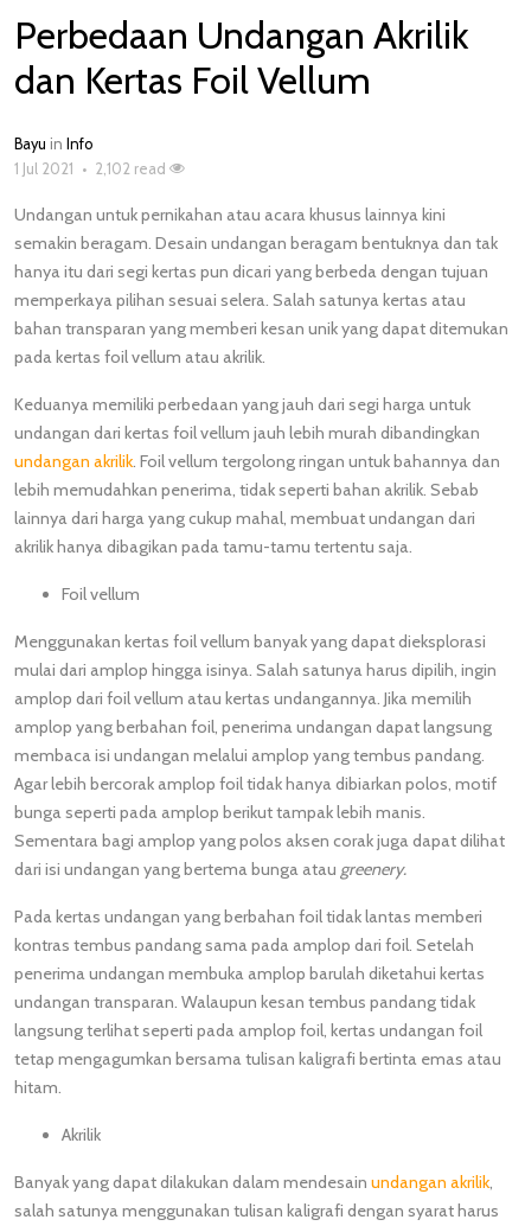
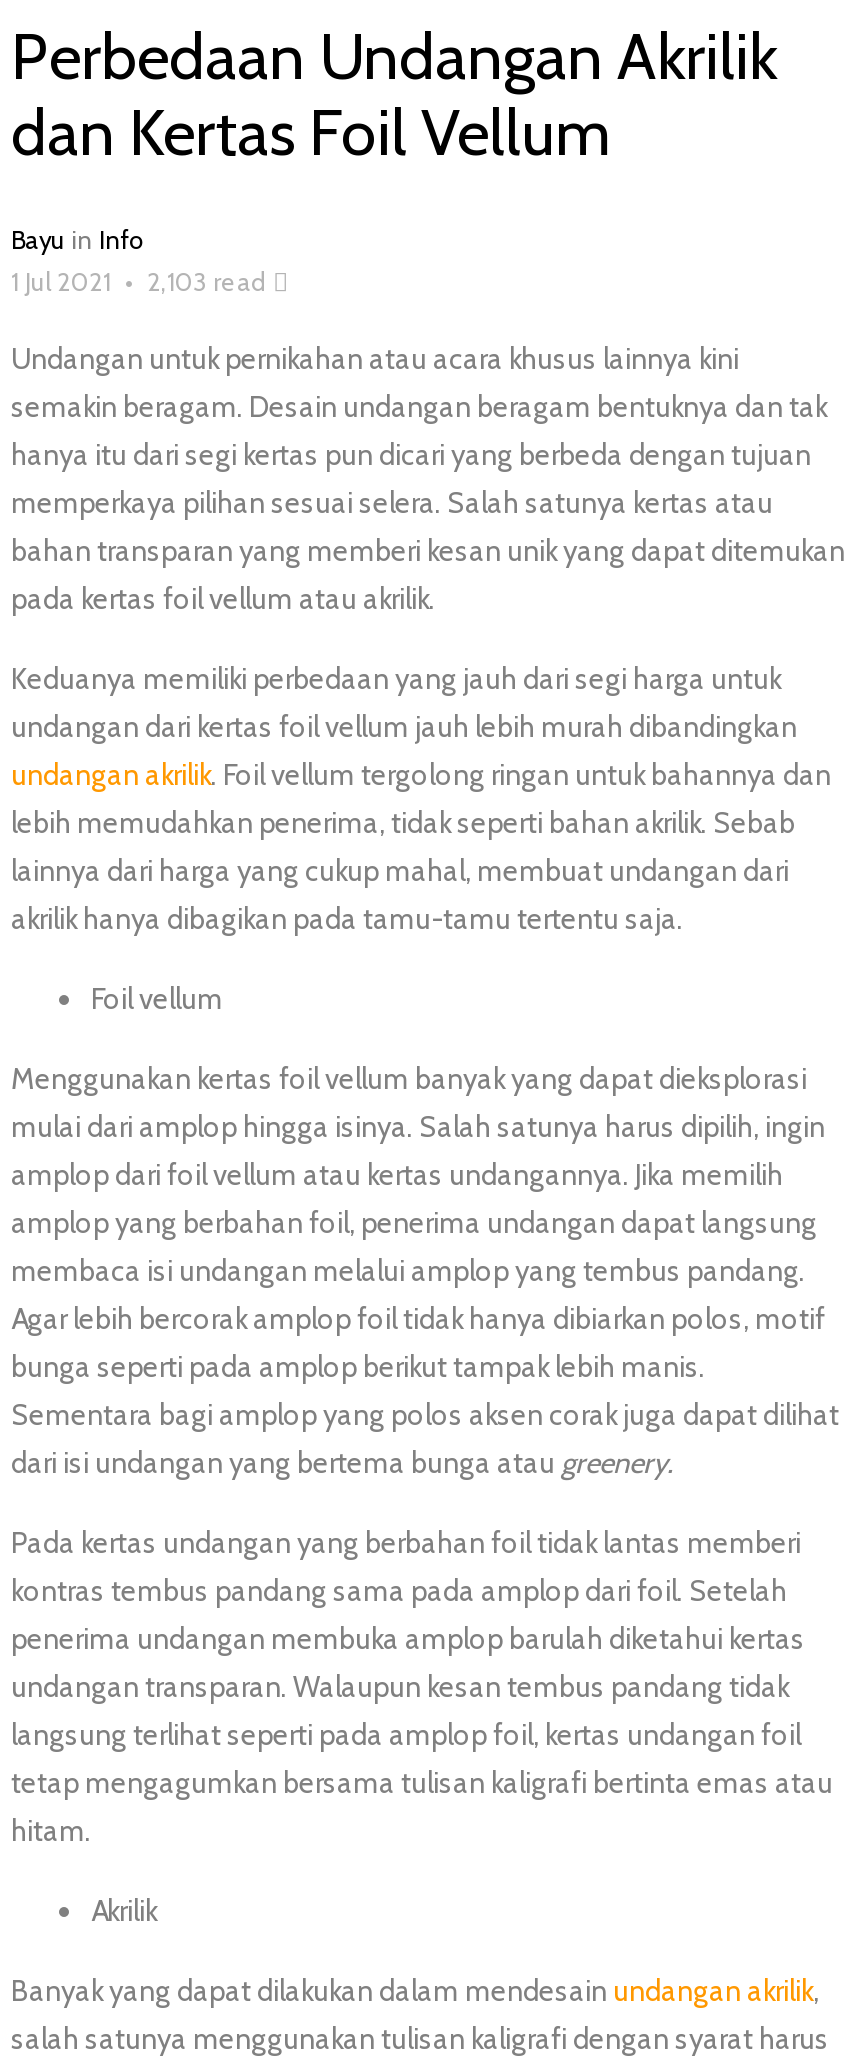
- 1 Jul 2021 • 2,102 read
+ 1 Jul 2021 • 2,103 read
